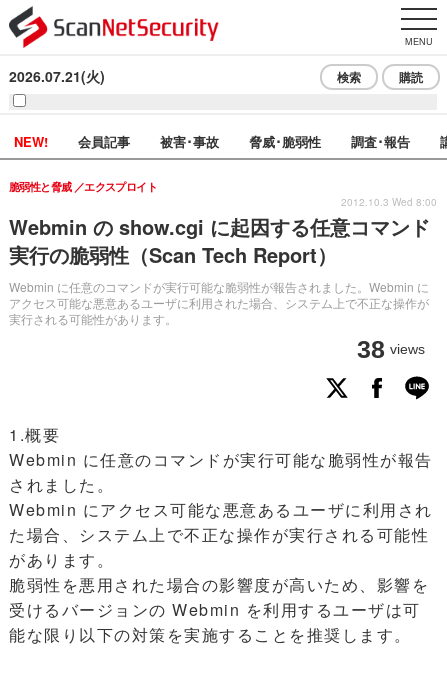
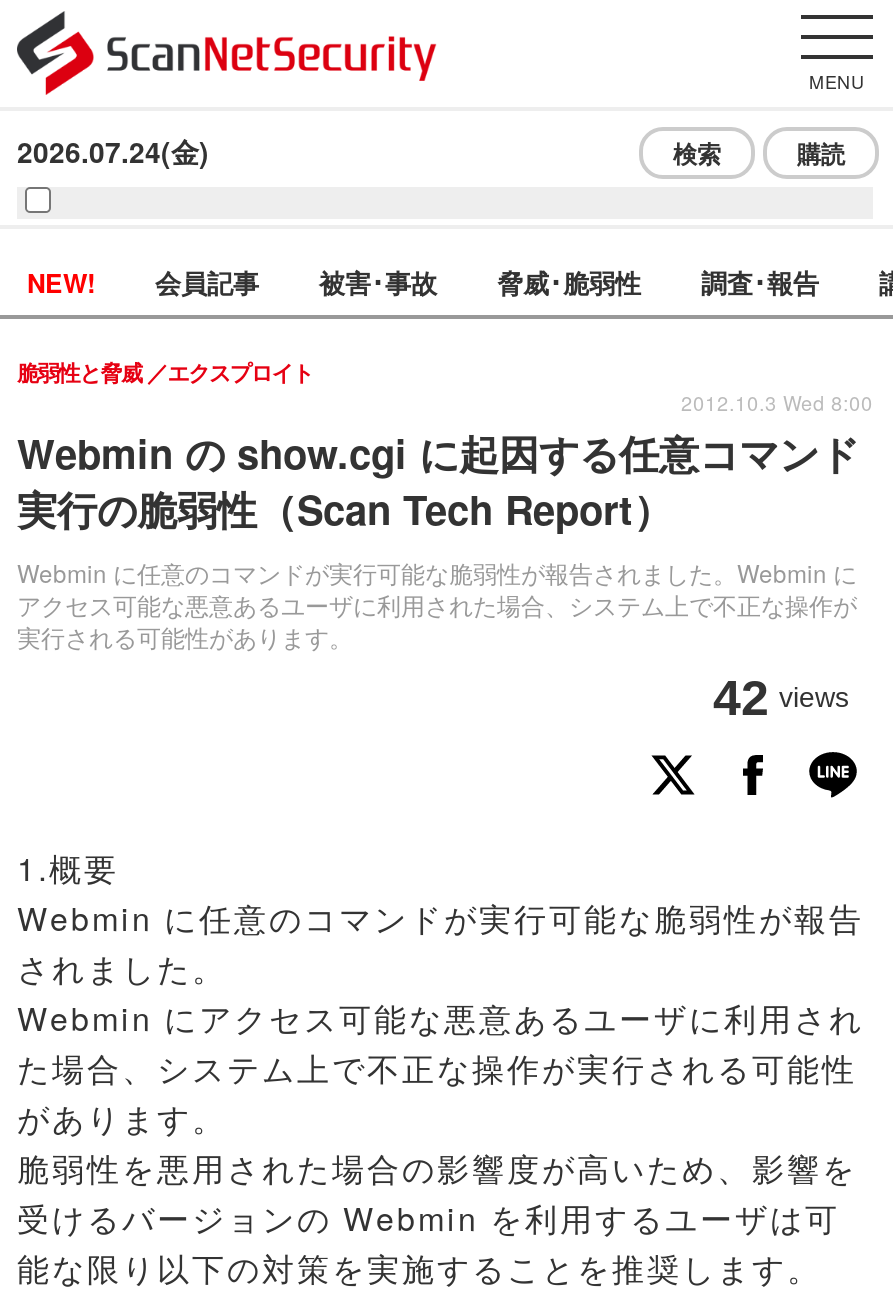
- 2026.07.21(火)
+ 2026.07.24(金)

- 38 views
+ 42 views
